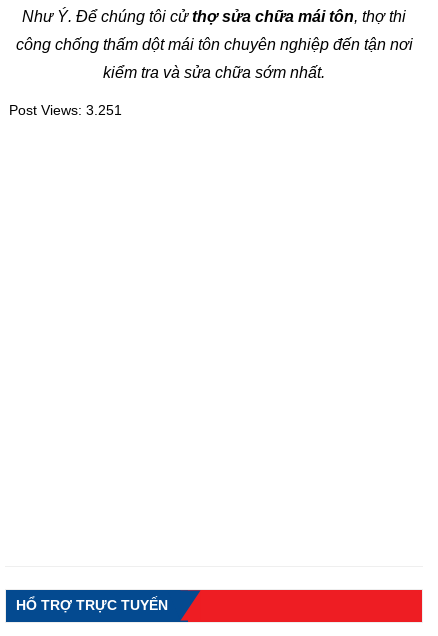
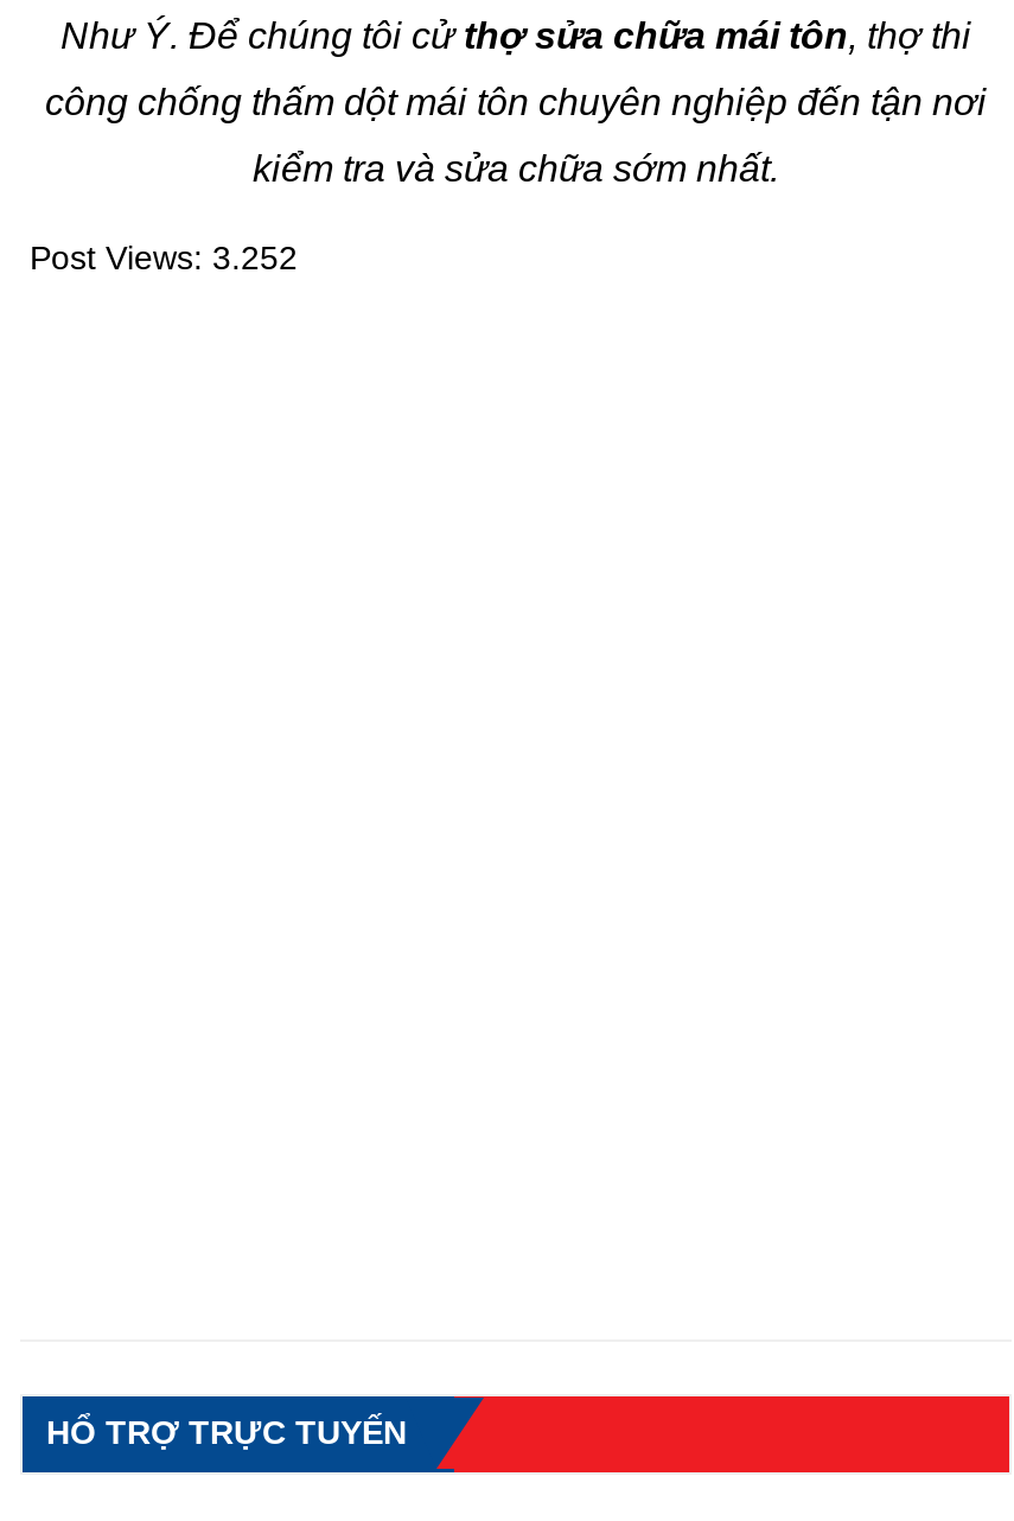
- Post Views: 3.251
+ Post Views: 3.252
